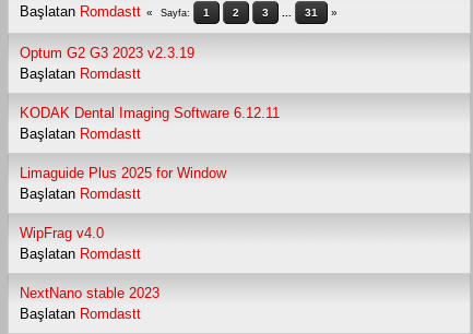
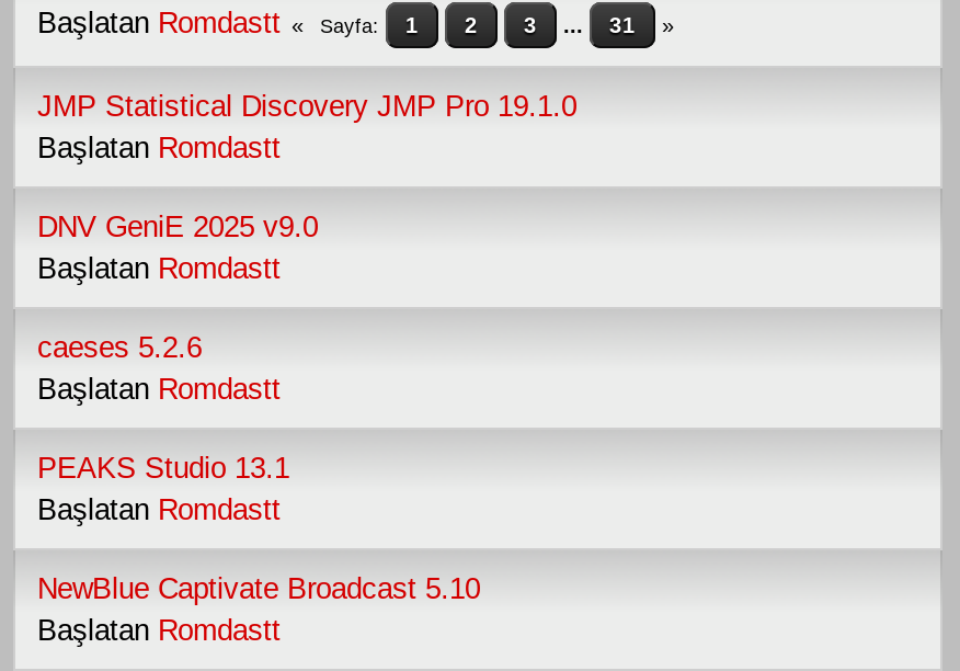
- Optum G2 G3 2023 v2.3.19
+ JMP Statistical Discovery JMP Pro 19.1.0

- KODAK Dental Imaging Software 6.12.11
+ DNV GeniE 2025 v9.0

- Limaguide Plus 2025 for Window
+ caeses 5.2.6

- WipFrag v4.0
+ PEAKS Studio 13.1

- NextNano stable 2023
+ NewBlue Captivate Broadcast 5.10
